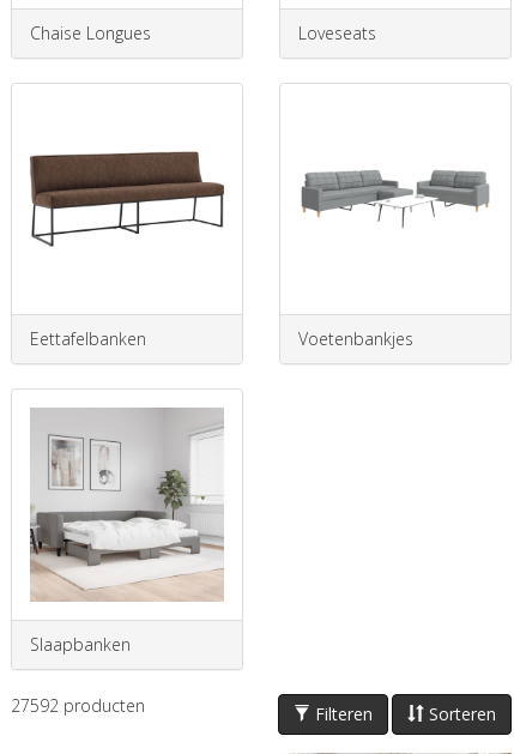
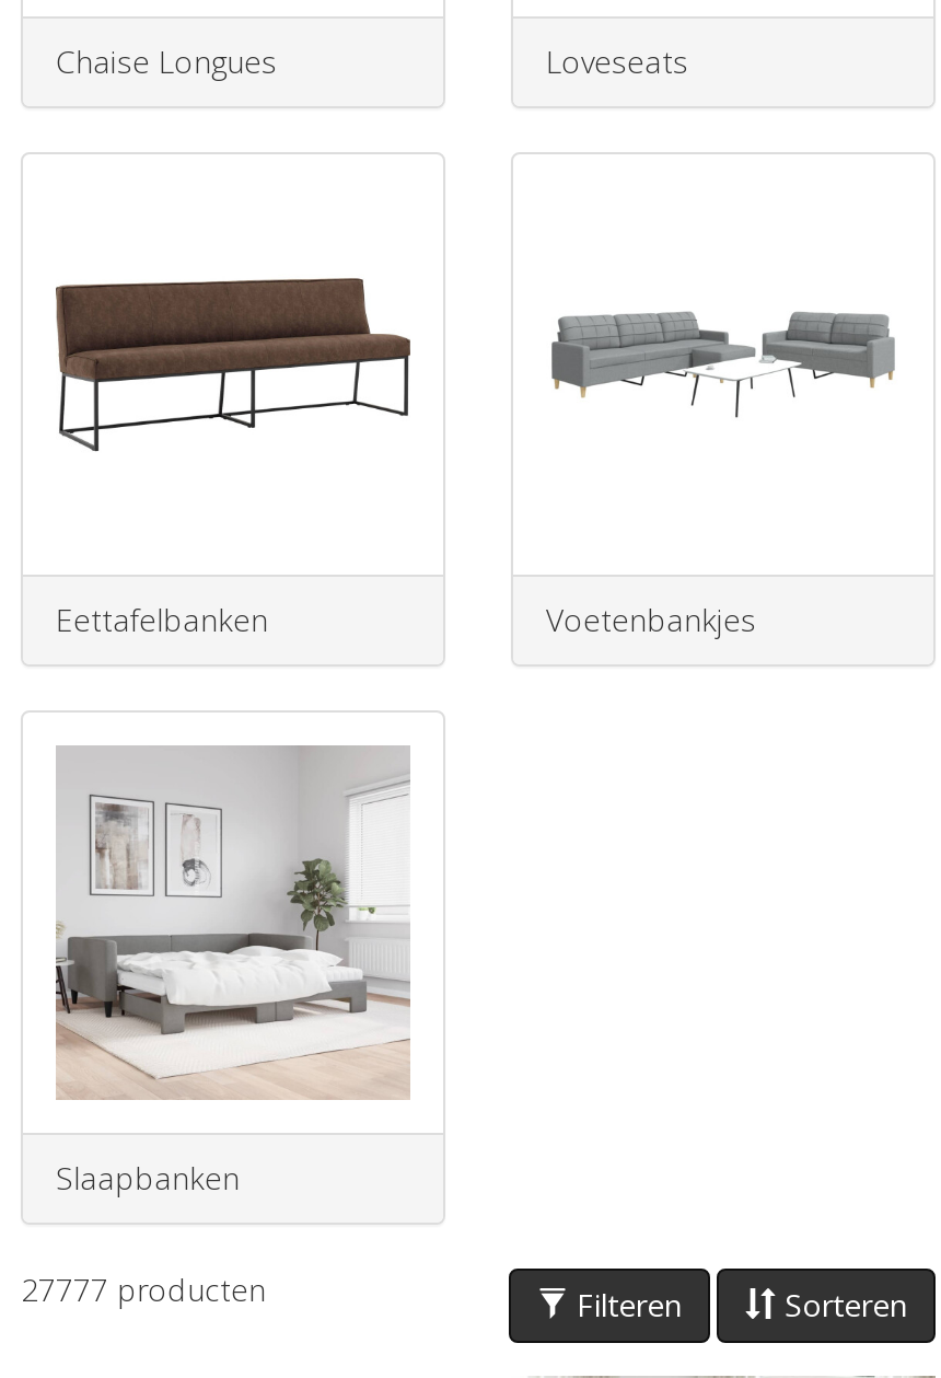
- 27592 producten
+ 27777 producten
